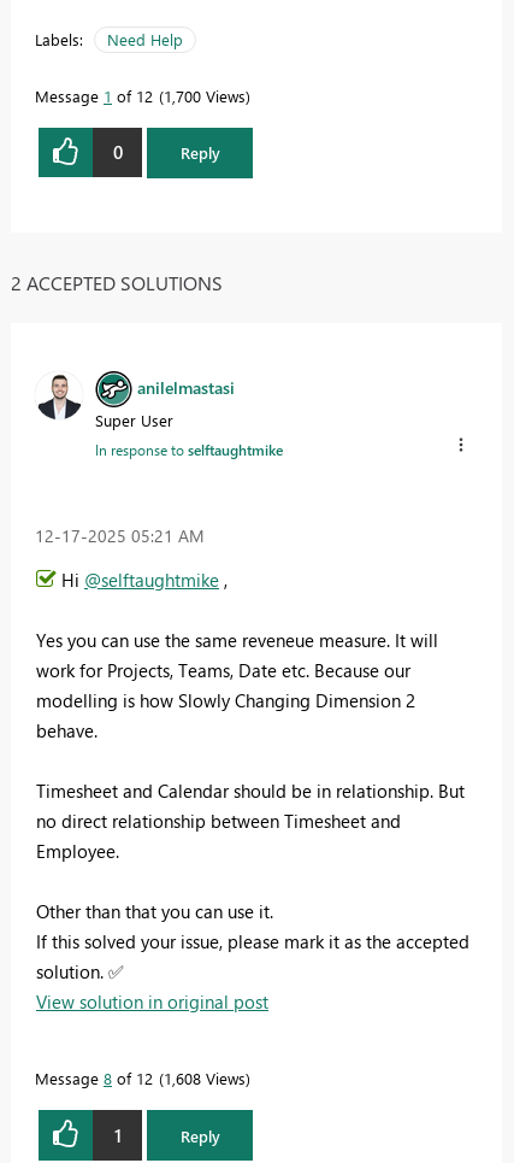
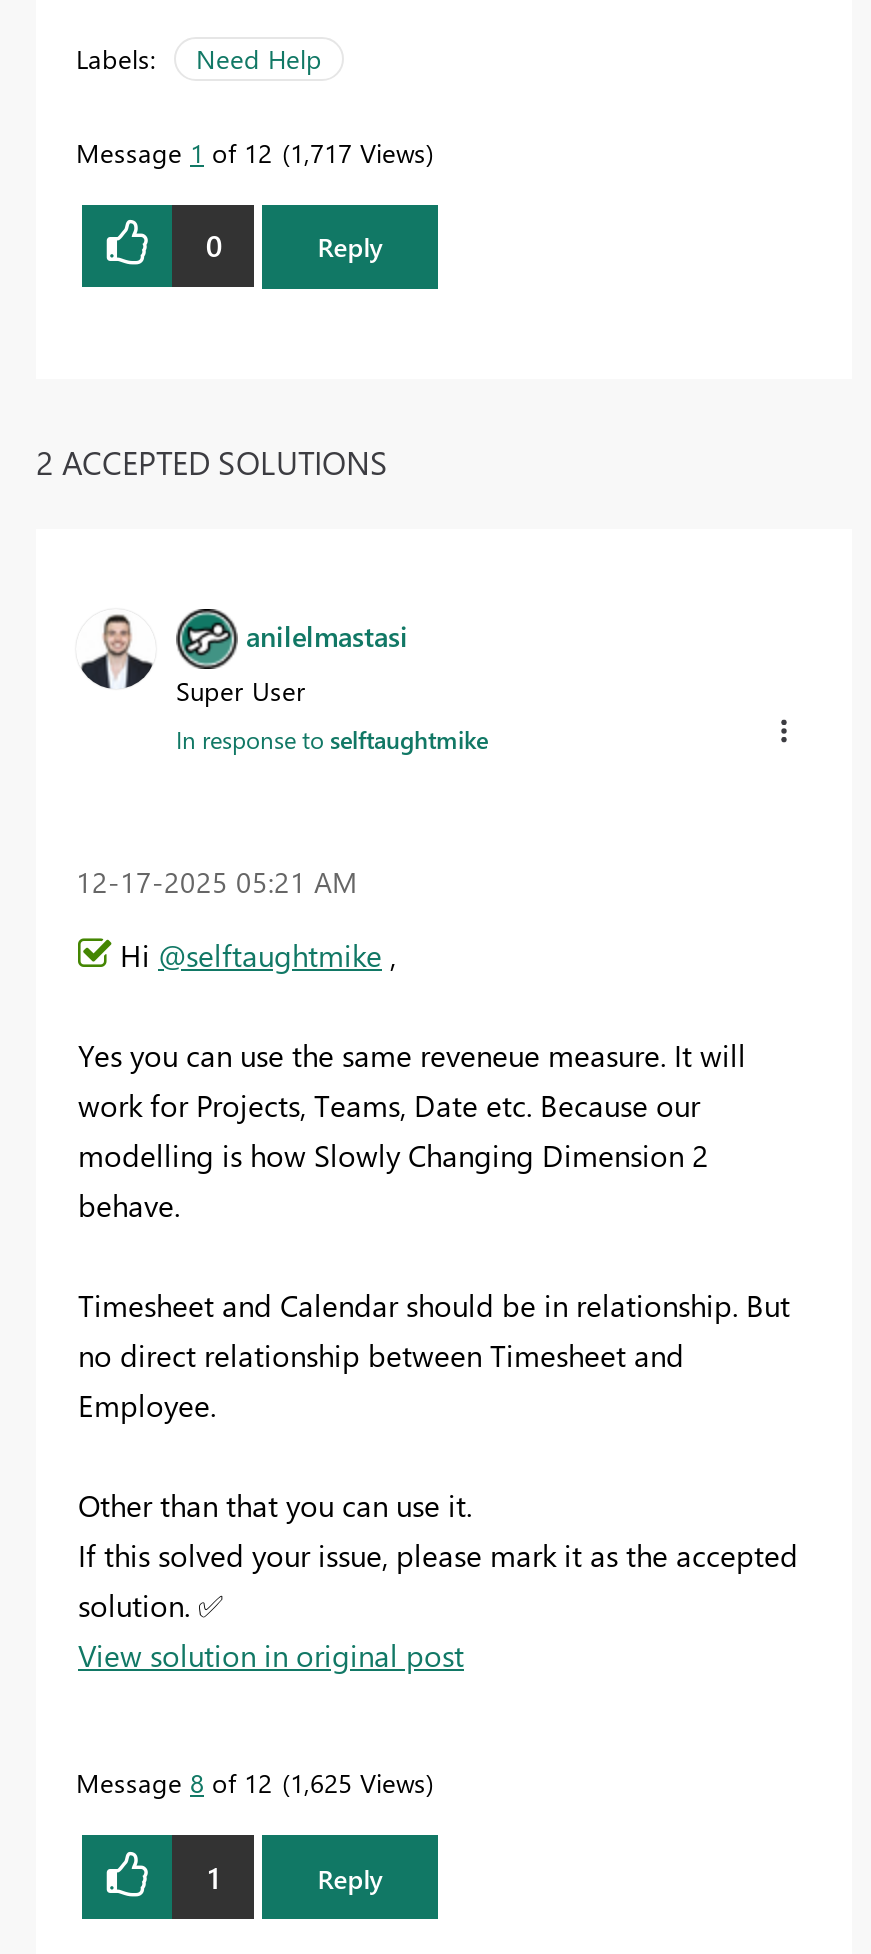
- Message 1 of 12 1,700 Views
+ Message 1 of 12 1,717 Views

- Message 8 of 12 1,608 Views
+ Message 8 of 12 1,625 Views
